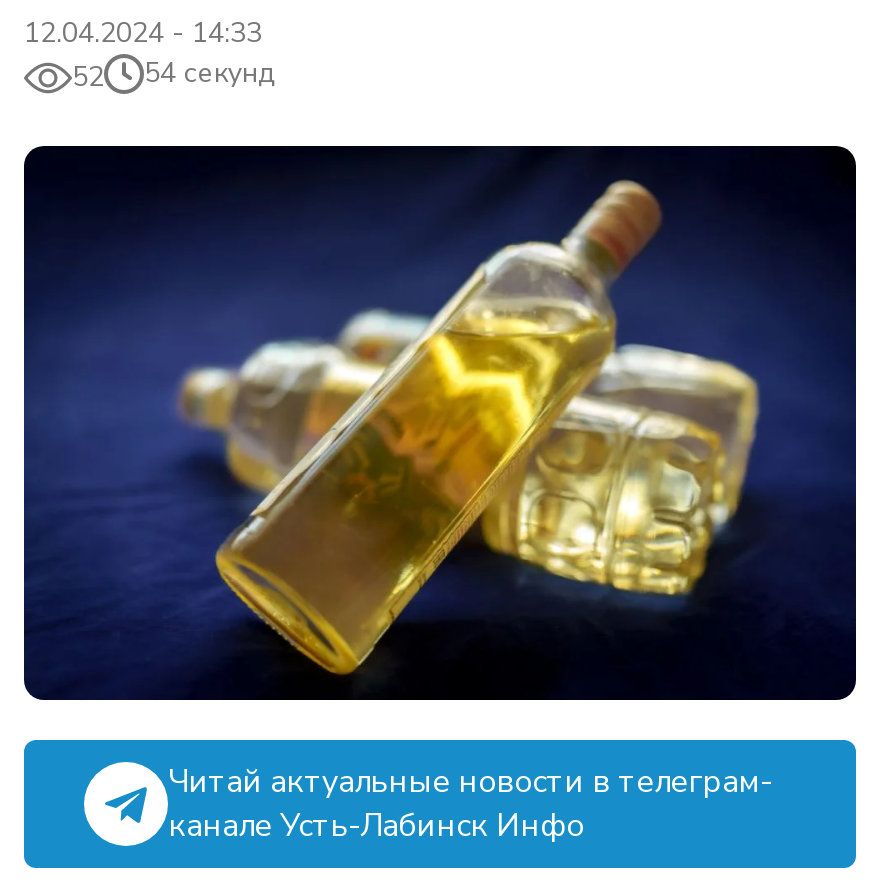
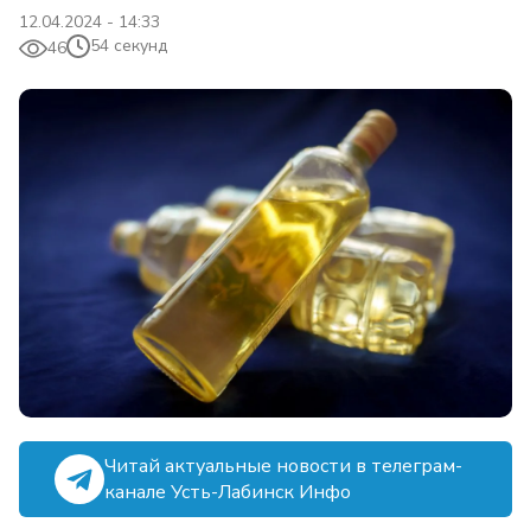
- 52 54 секунд
+ 46 54 секунд
